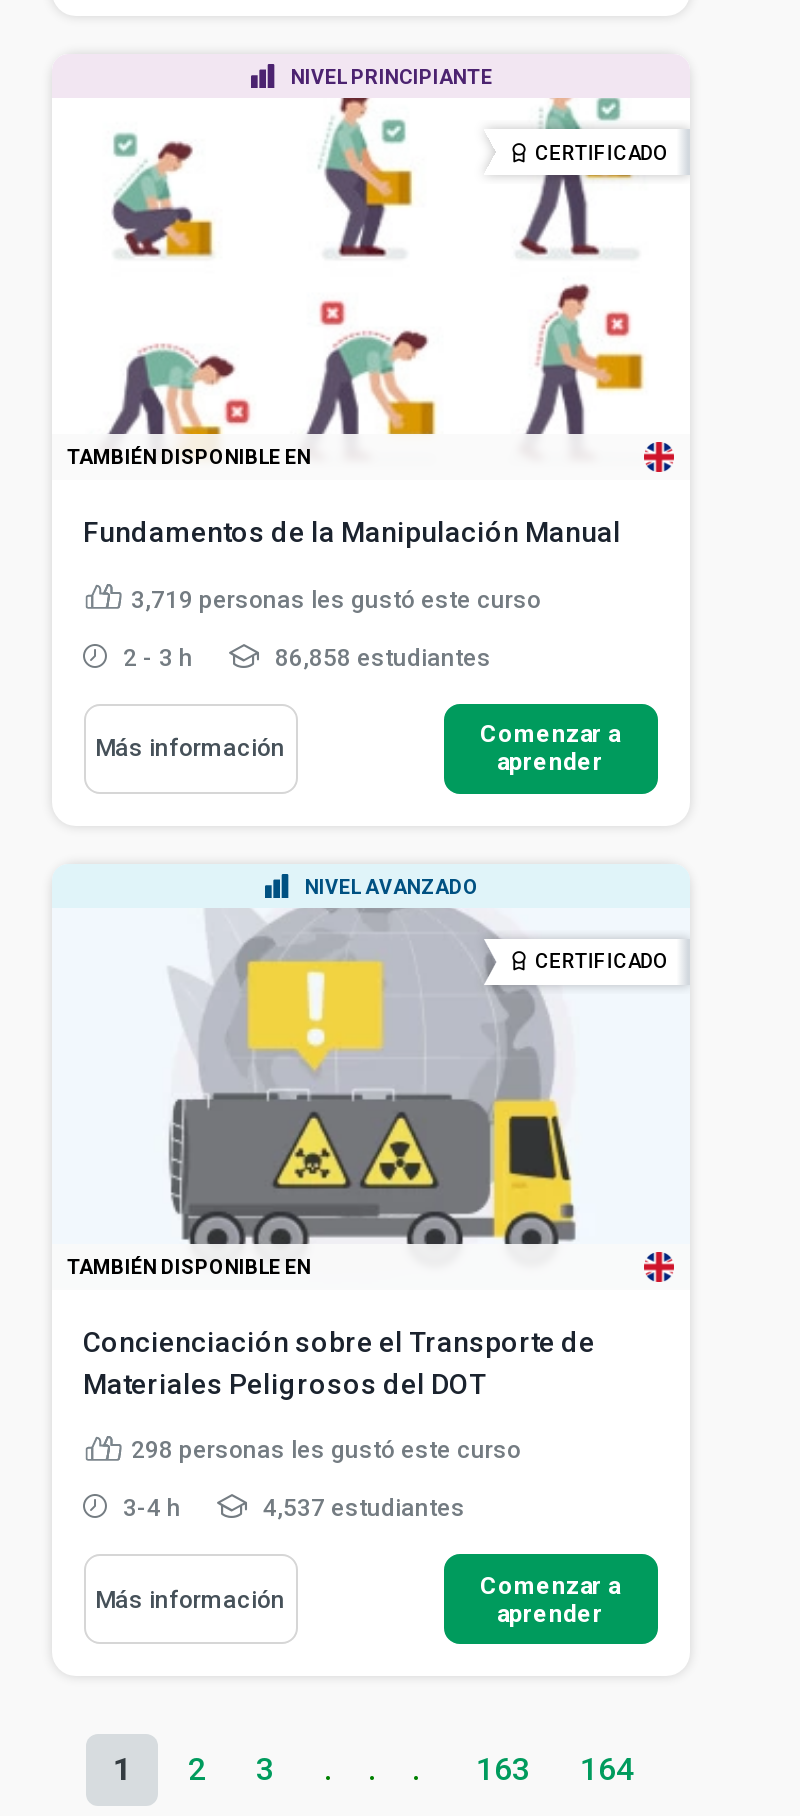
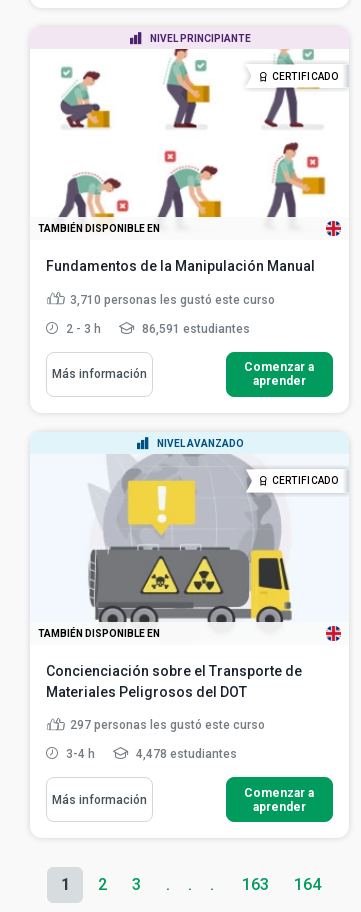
- 3,719 personas les gustó este curso
+ 3,710 personas les gustó este curso

- 86,858 estudiantes
+ 86,591 estudiantes

- 298 personas les gustó este curso
+ 297 personas les gustó este curso

- 4,537 estudiantes
+ 4,478 estudiantes
